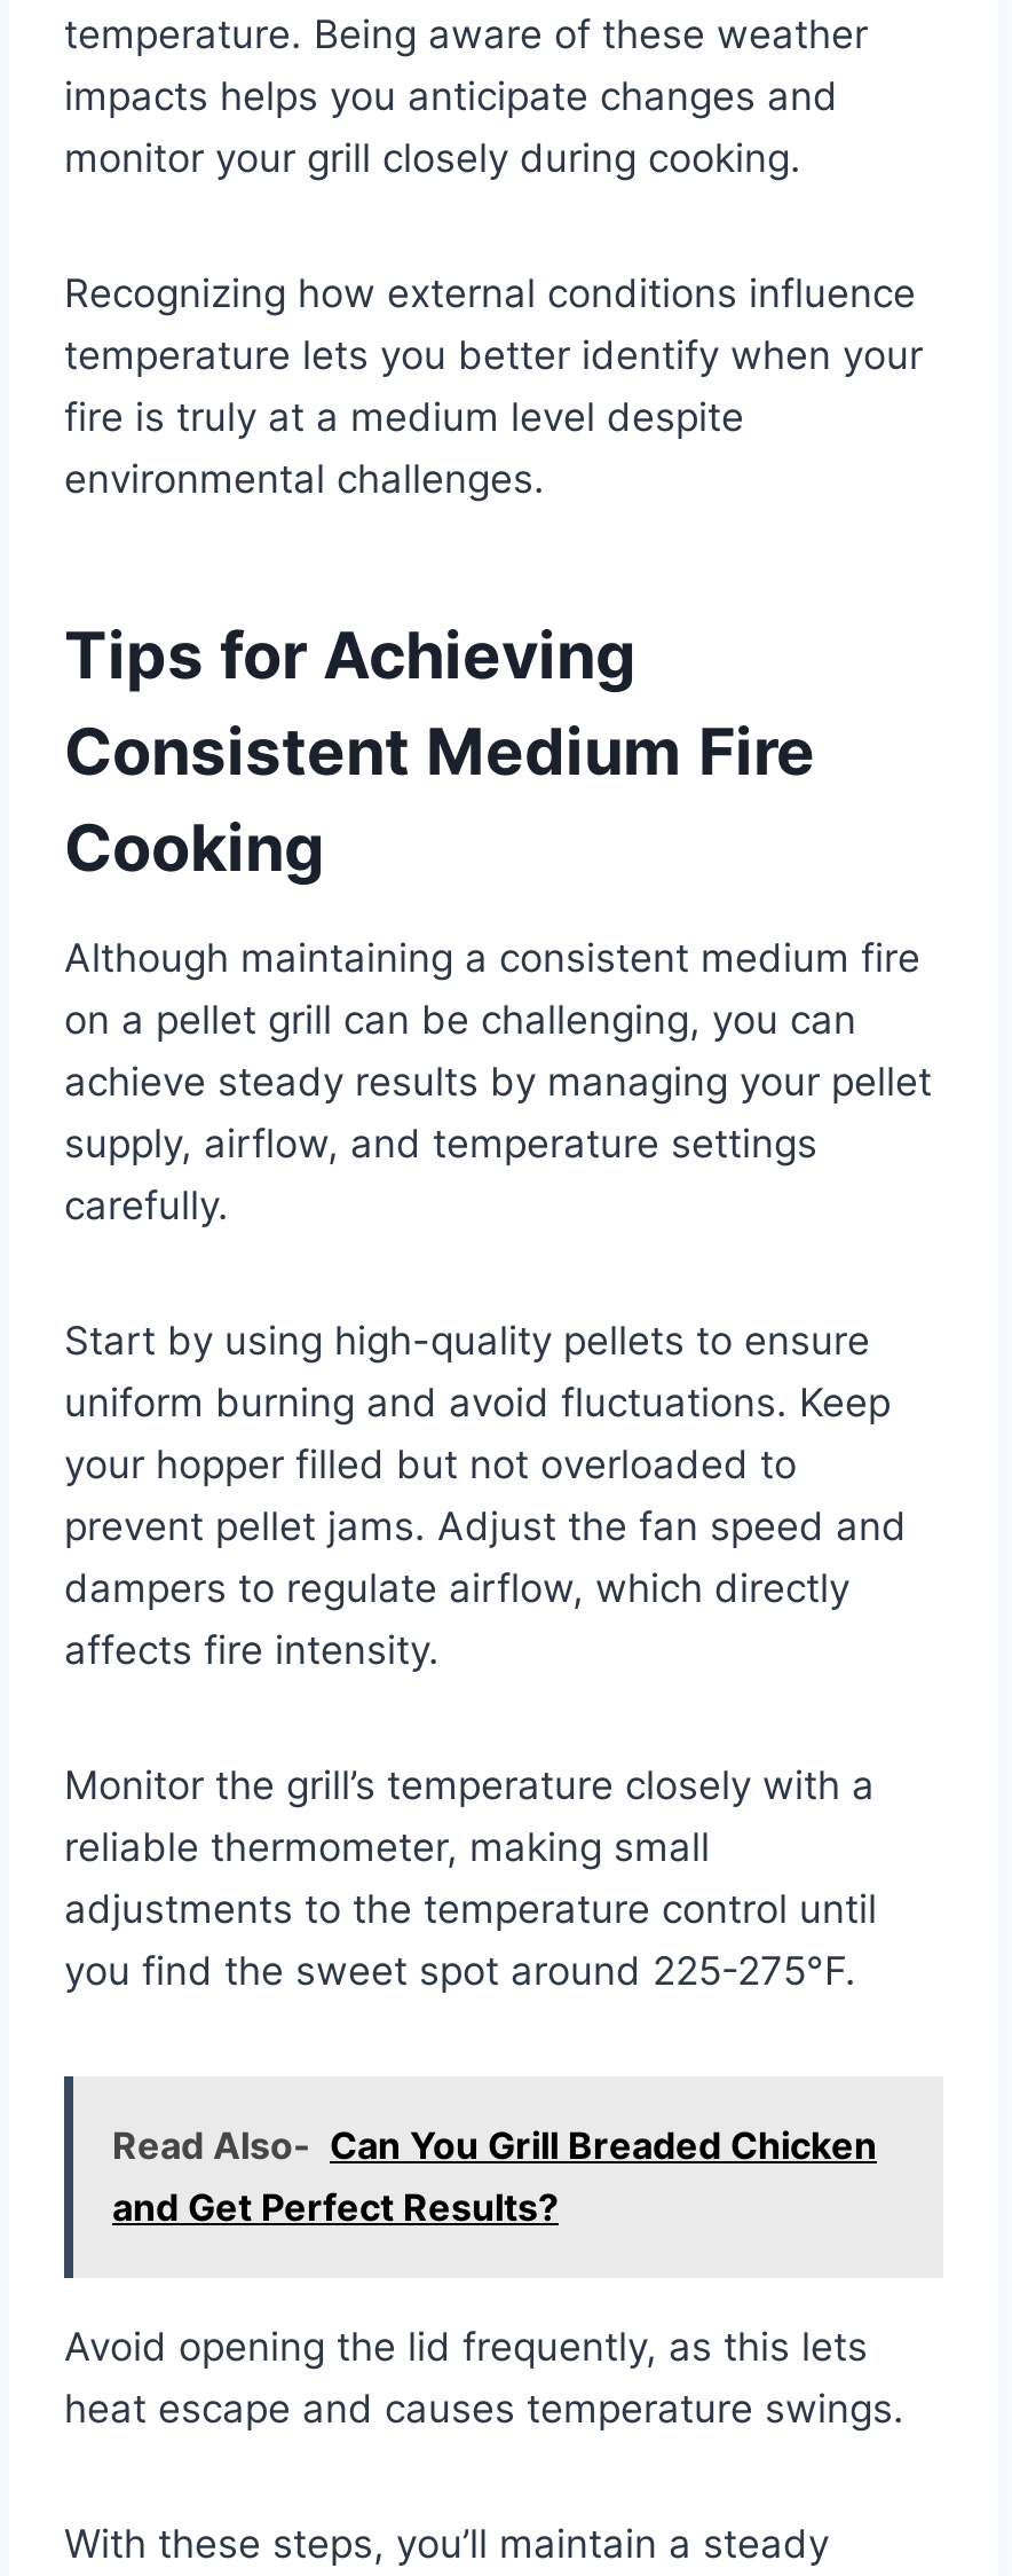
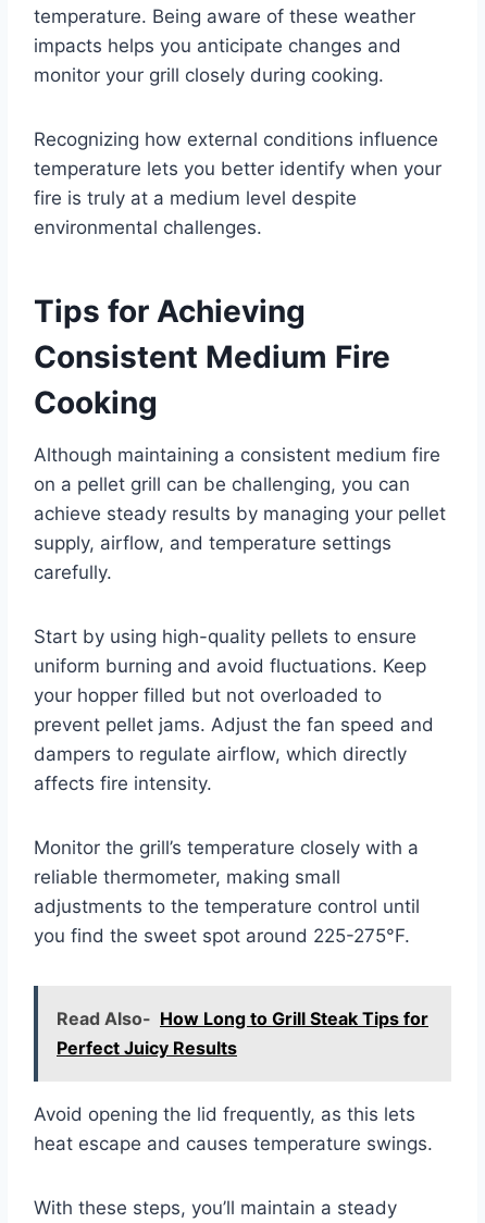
- Read Also- Can You Grill Breaded Chicken
- and Get Perfect Results?
+ Read Also- How Long to Grill Steak Tips for
+ Perfect Juicy Results
